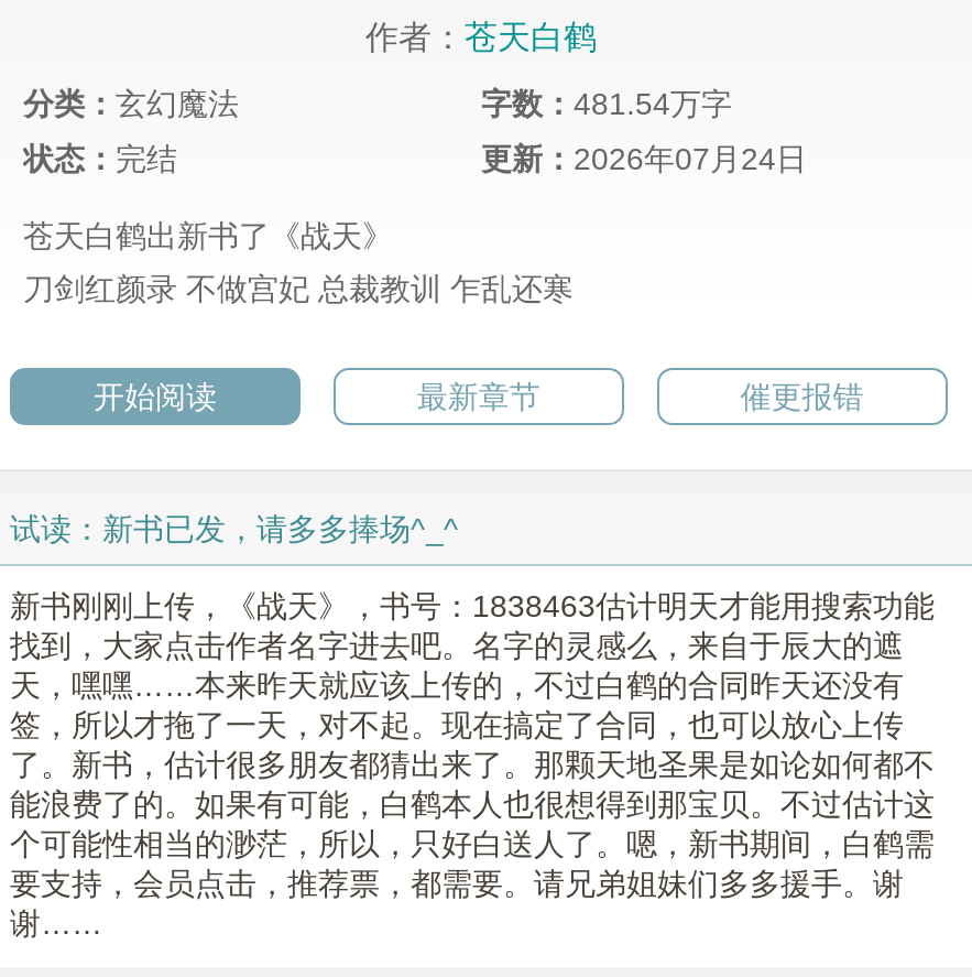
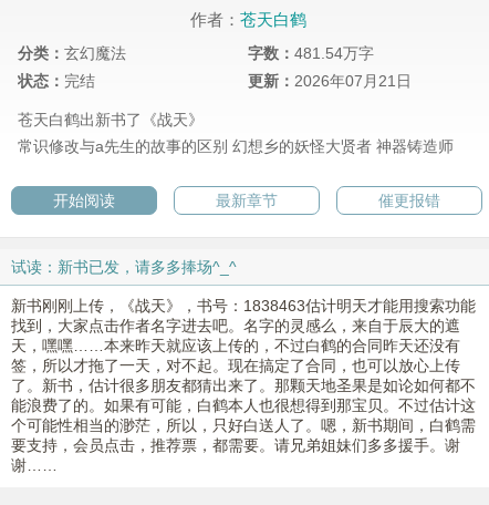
- 更新：2026年07月24日
+ 更新：2026年07月21日

- 刀剑红颜录 不做宫妃 总裁教训 乍乱还寒
+ 常识修改与a先生的故事的区别 幻想乡的妖怪大贤者 神器铸造师
